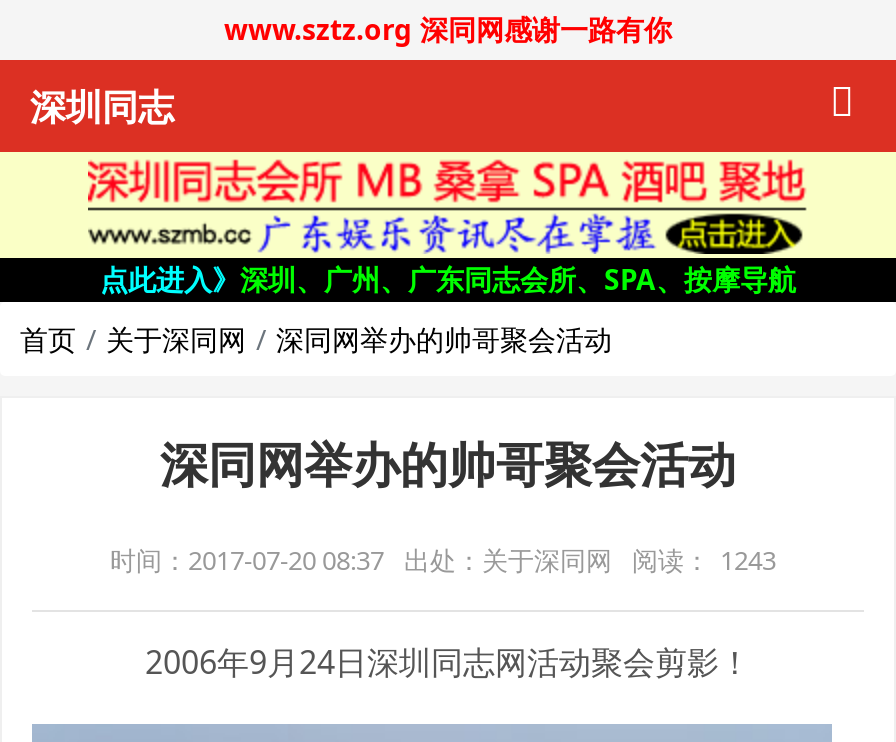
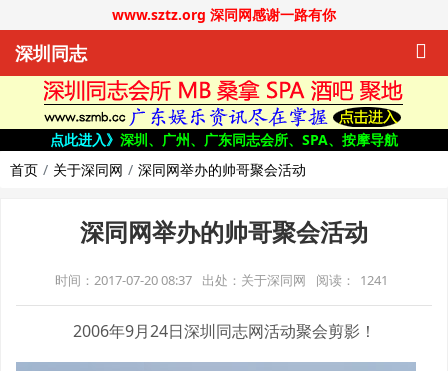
- 时间：2017-07-20 08:37 出处：关于深同网 阅读： 1243
+ 时间：2017-07-20 08:37 出处：关于深同网 阅读： 1241
